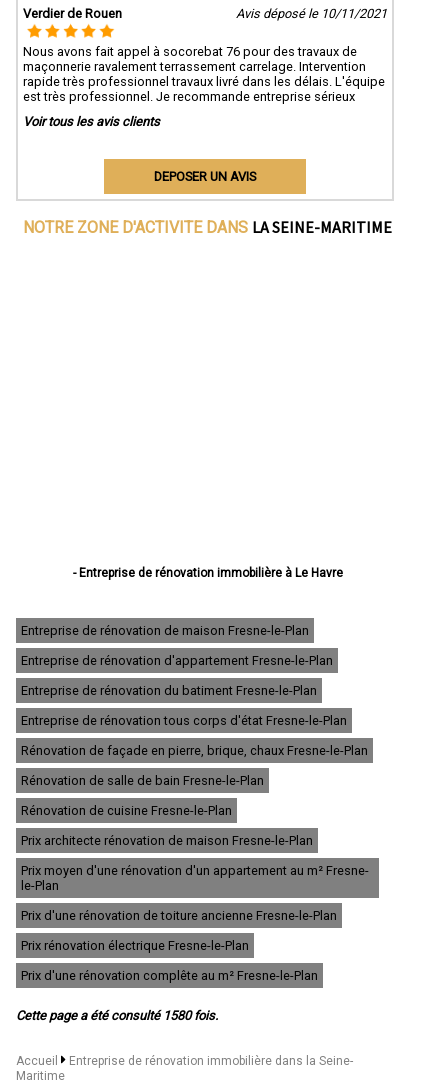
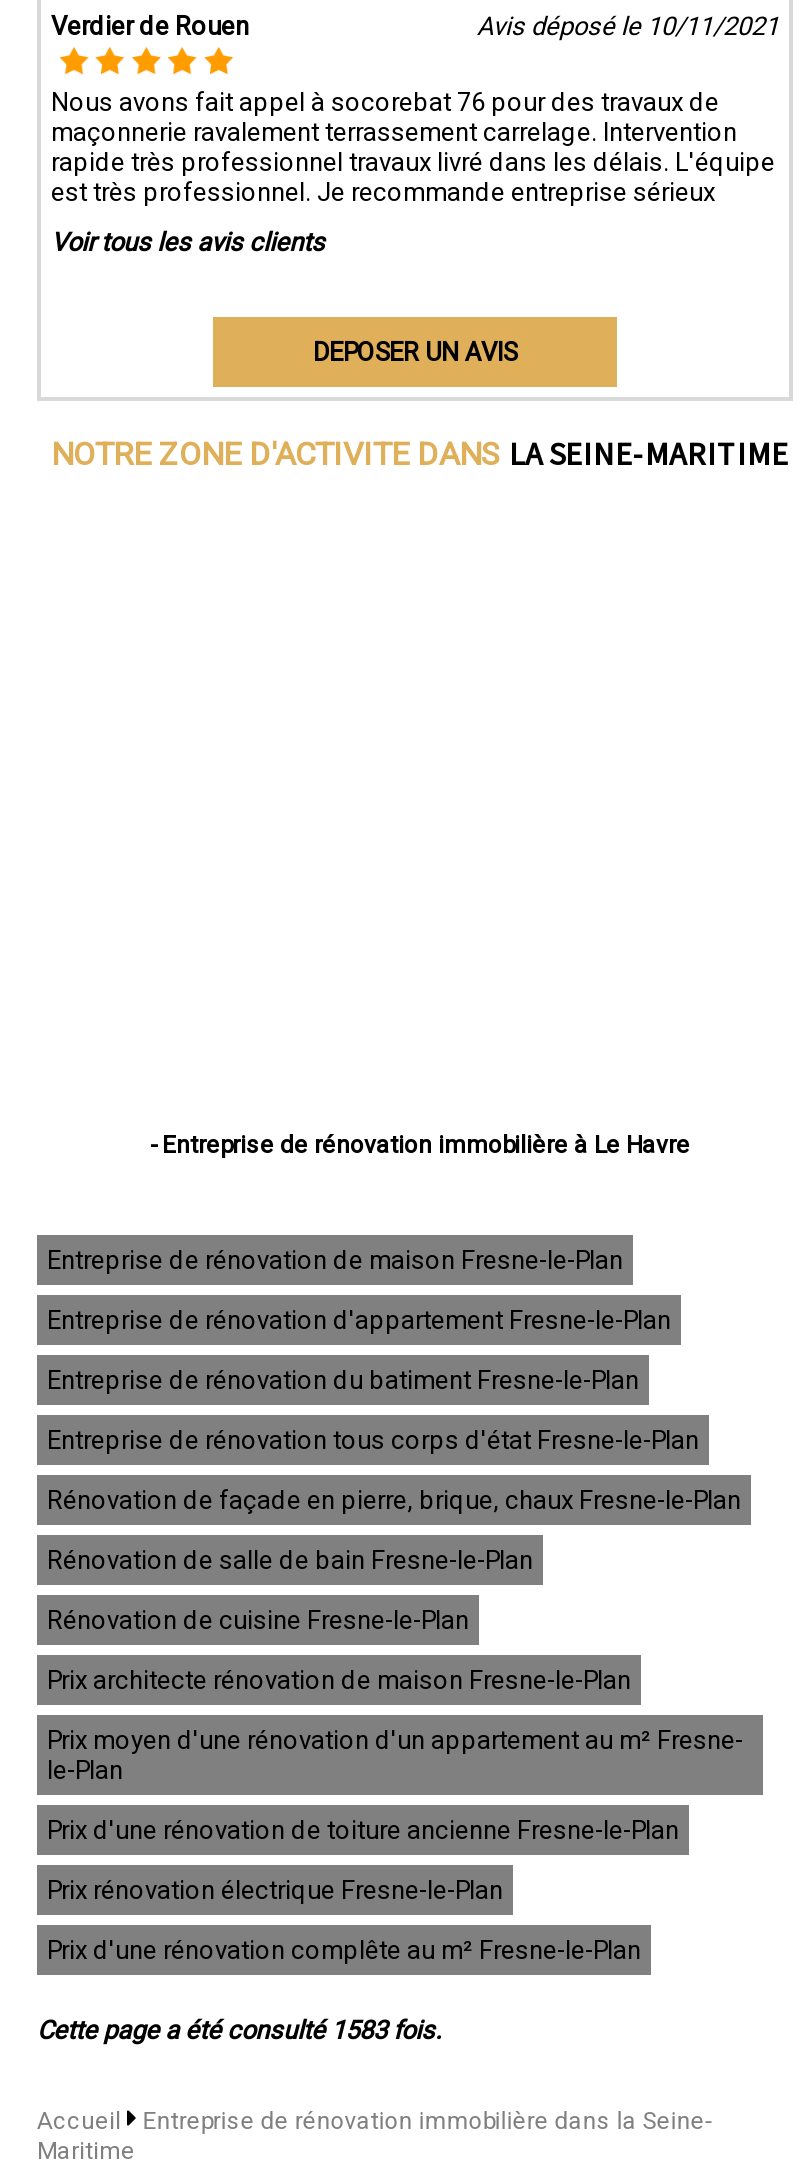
- Cette page a été consulté 1580 fois.
+ Cette page a été consulté 1583 fois.
